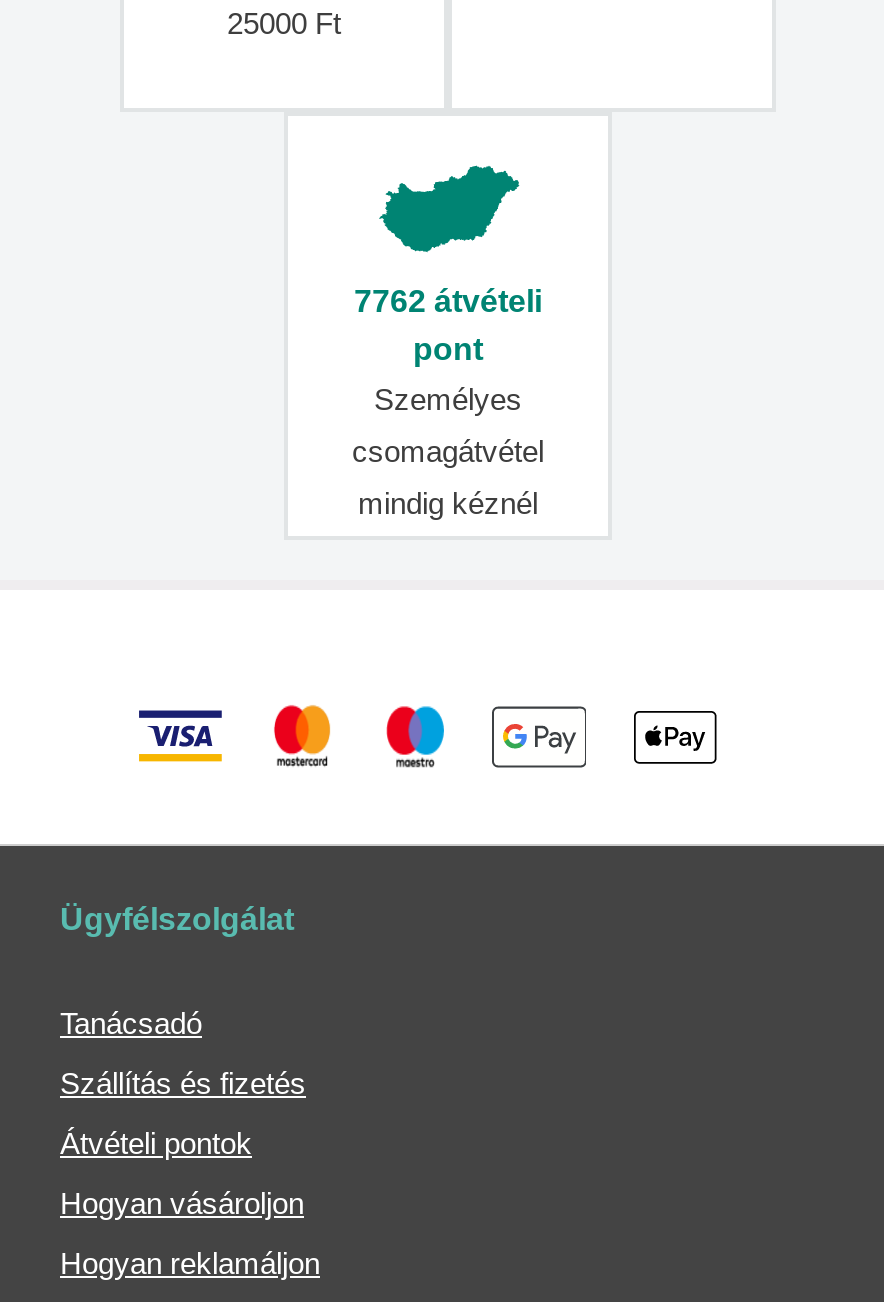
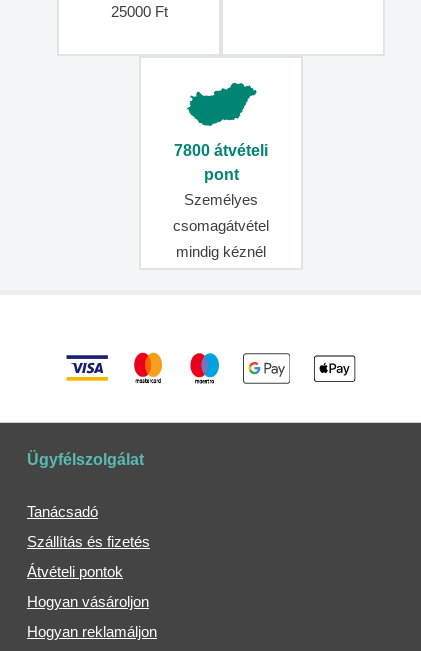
- 7762 átvételi
+ 7800 átvételi
